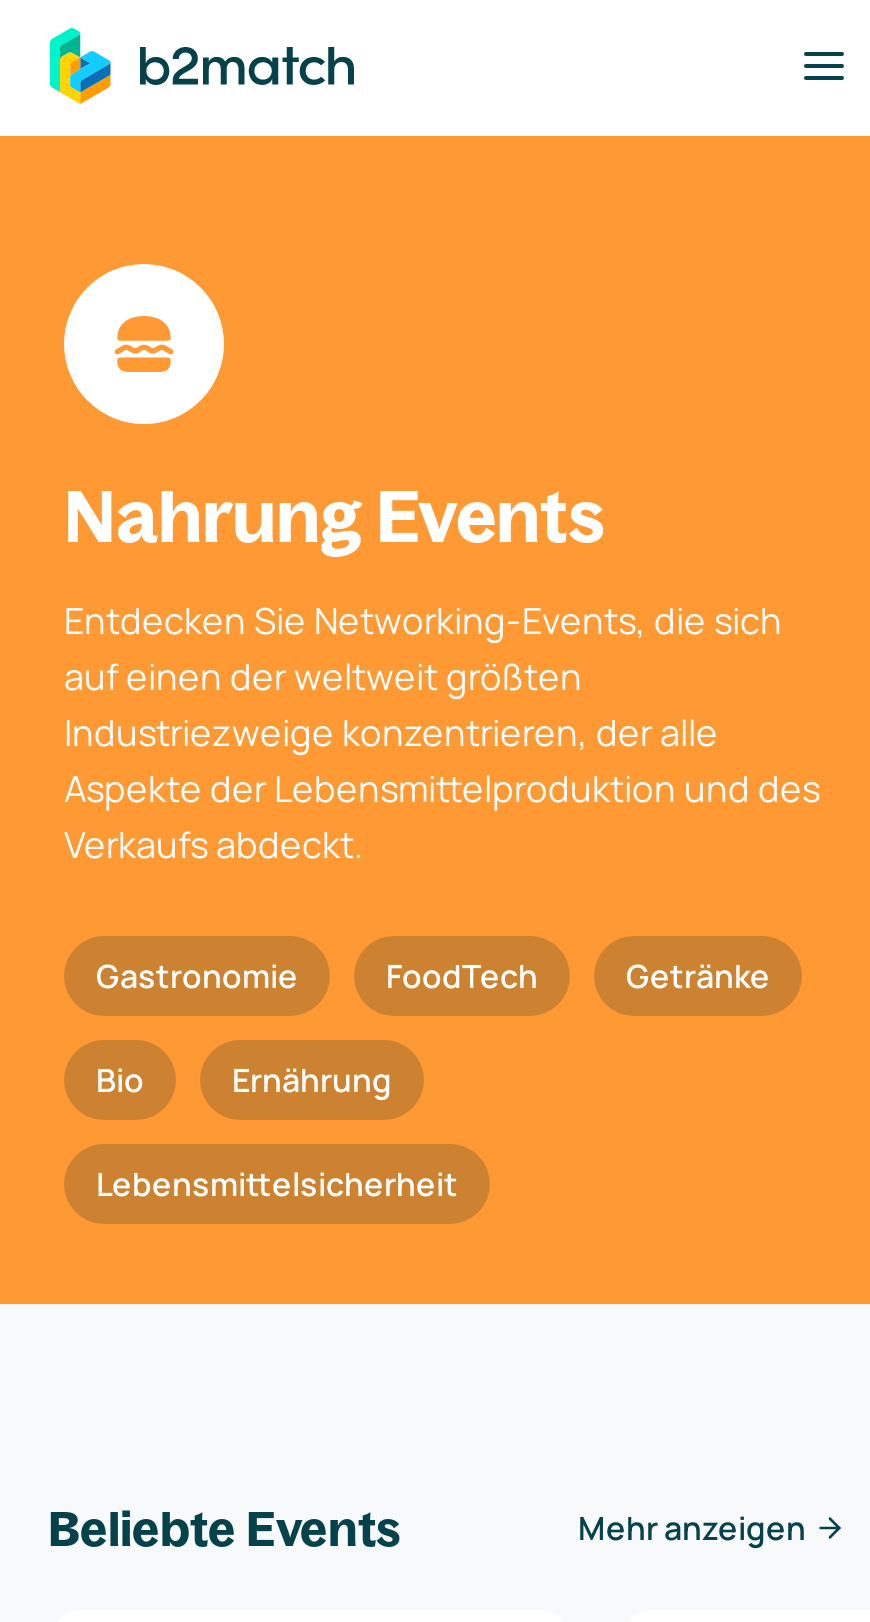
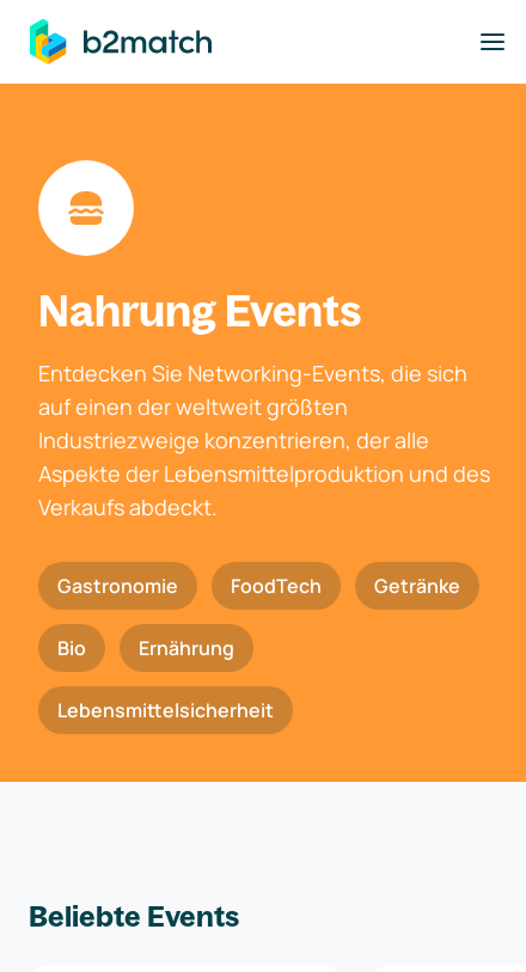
- Mehr anzeigen
